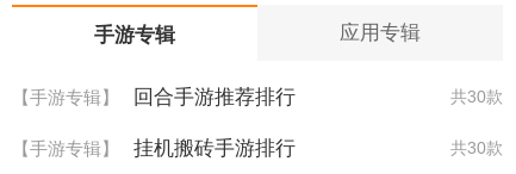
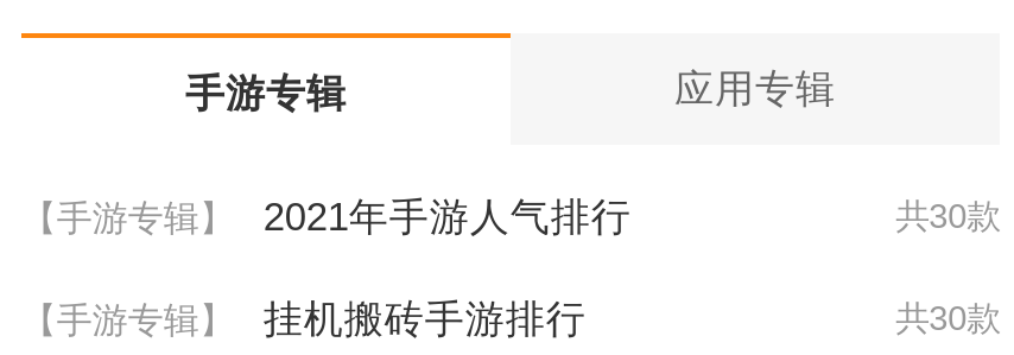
- 回合手游推荐排行
+ 2021年手游人气排行
